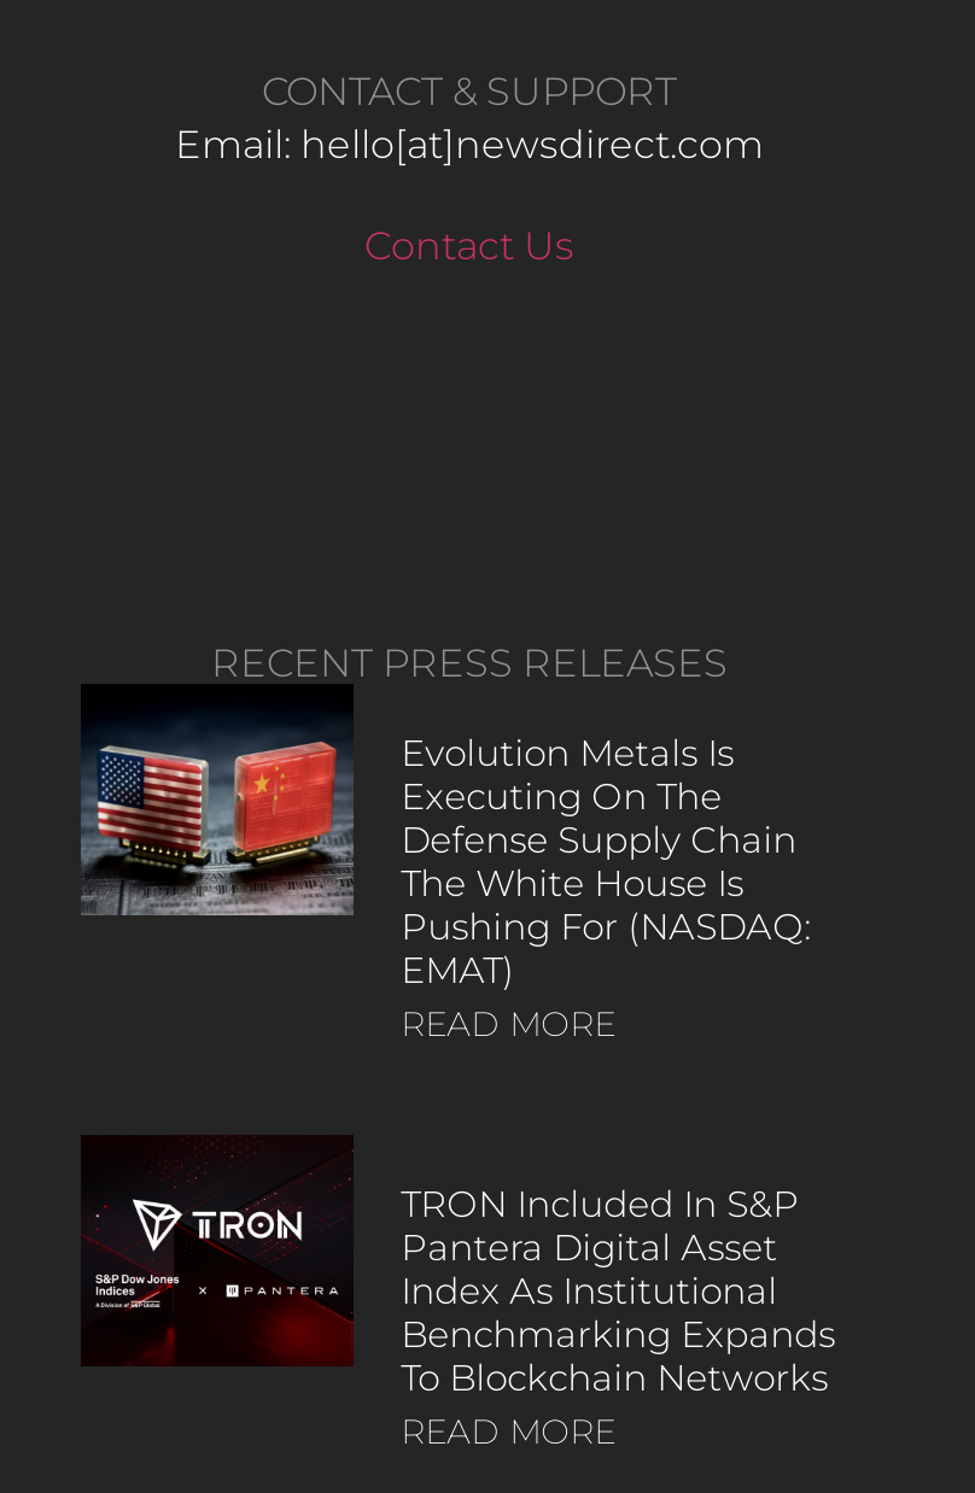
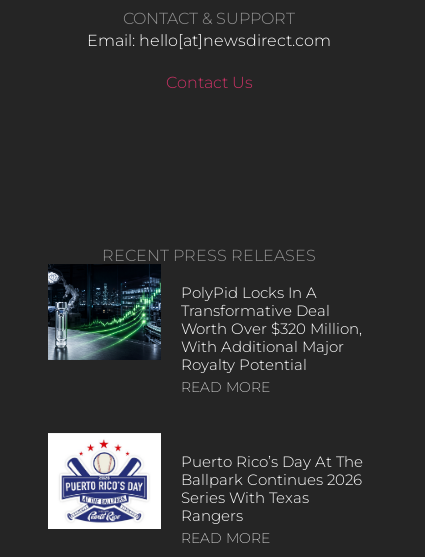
- [image]
- Evolution Metals Is
- Executing On The
- Defense Supply Chain
- The White House Is
- Pushing For (NASDAQ:
- EMAT)
+ [image]
+ PolyPid Locks In A
+ Transformative Deal
+ Worth Over $320 Million,
+ With Additional Major
+ Royalty Potential

- [image]
- TRON Included In S&P
- Pantera Digital Asset
- Index As Institutional
- Benchmarking Expands
- To Blockchain Networks
+ [image]
+ Puerto Rico’s Day At The
+ Ballpark Continues 2026
+ Series With Texas
+ Rangers
